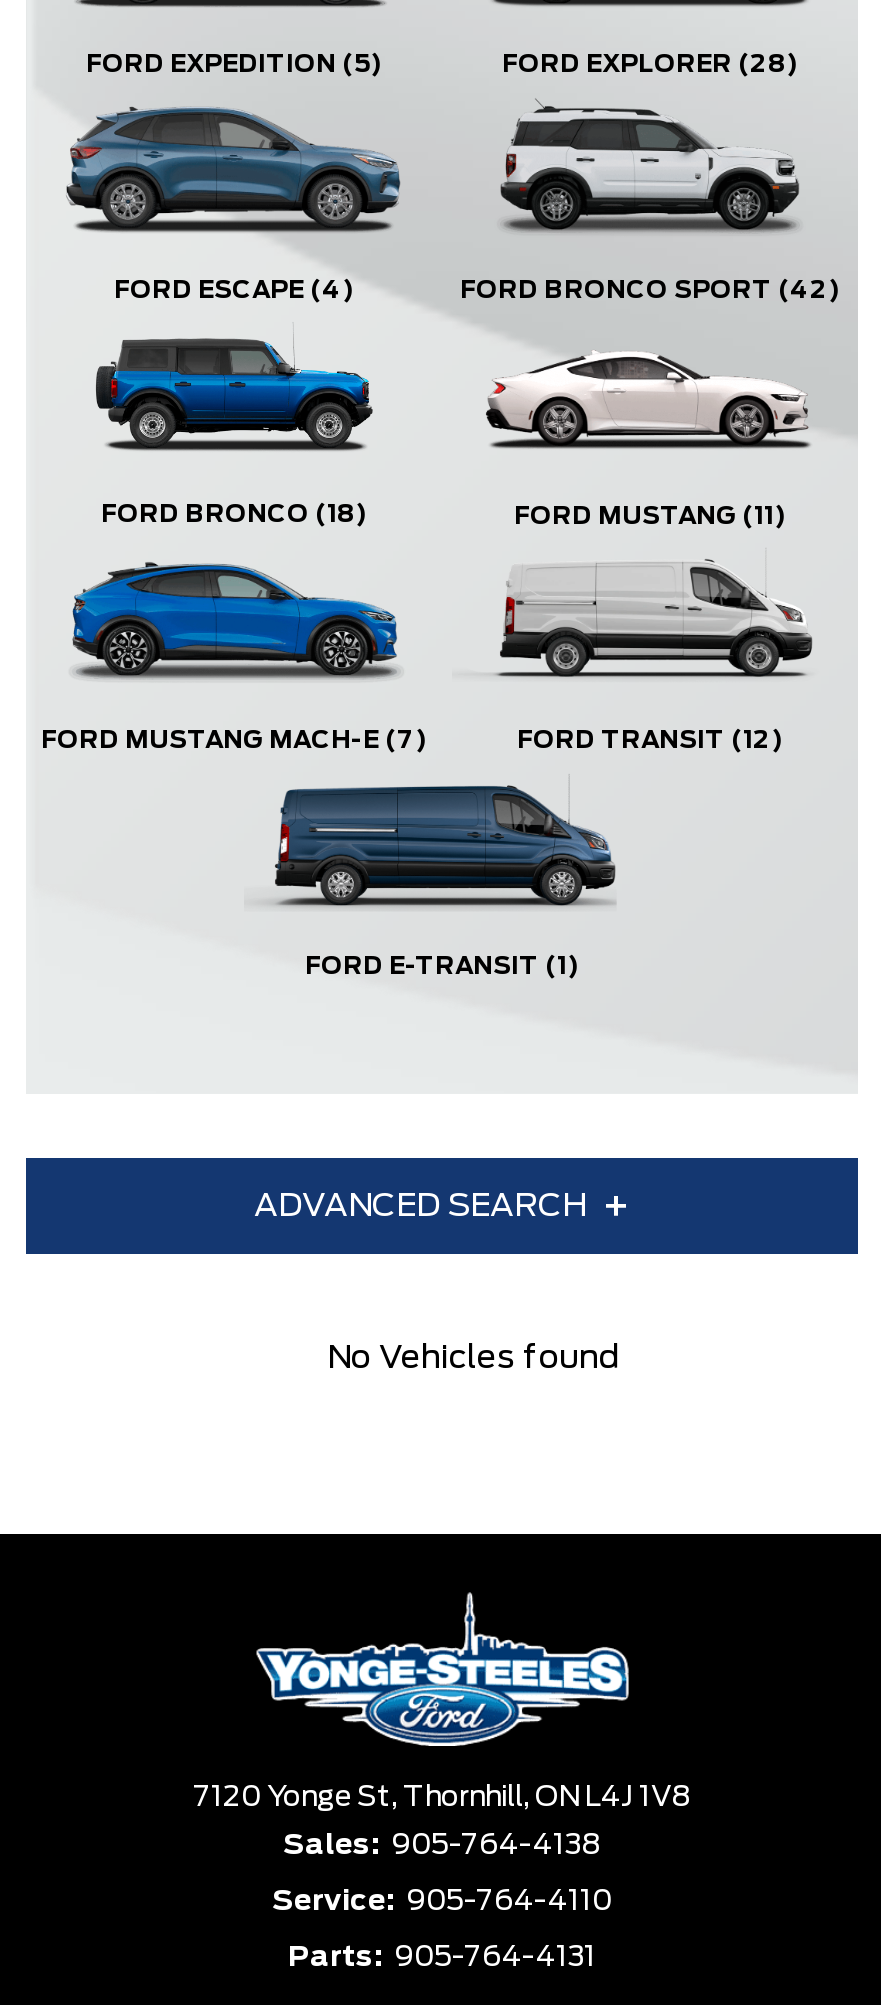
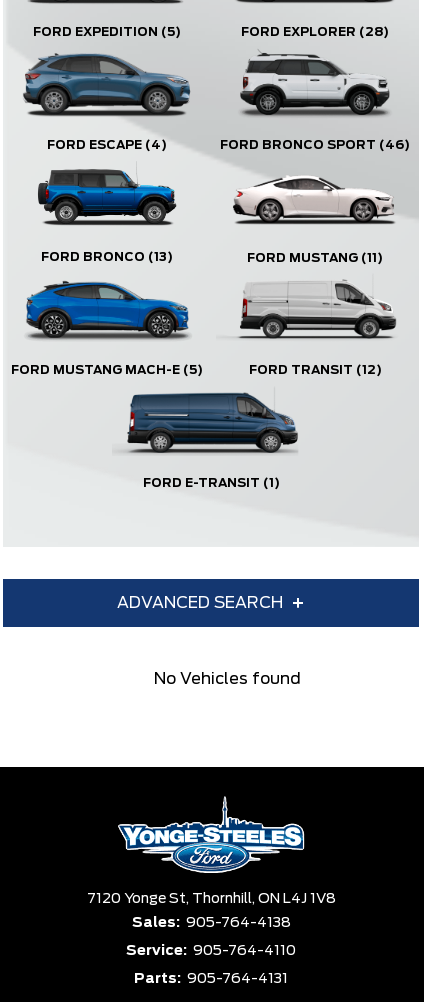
- FORD BRONCO SPORT (42)
+ FORD BRONCO SPORT (46)

- FORD BRONCO (18)
+ FORD BRONCO (13)

- FORD MUSTANG MACH-E (7)
+ FORD MUSTANG MACH-E (5)
